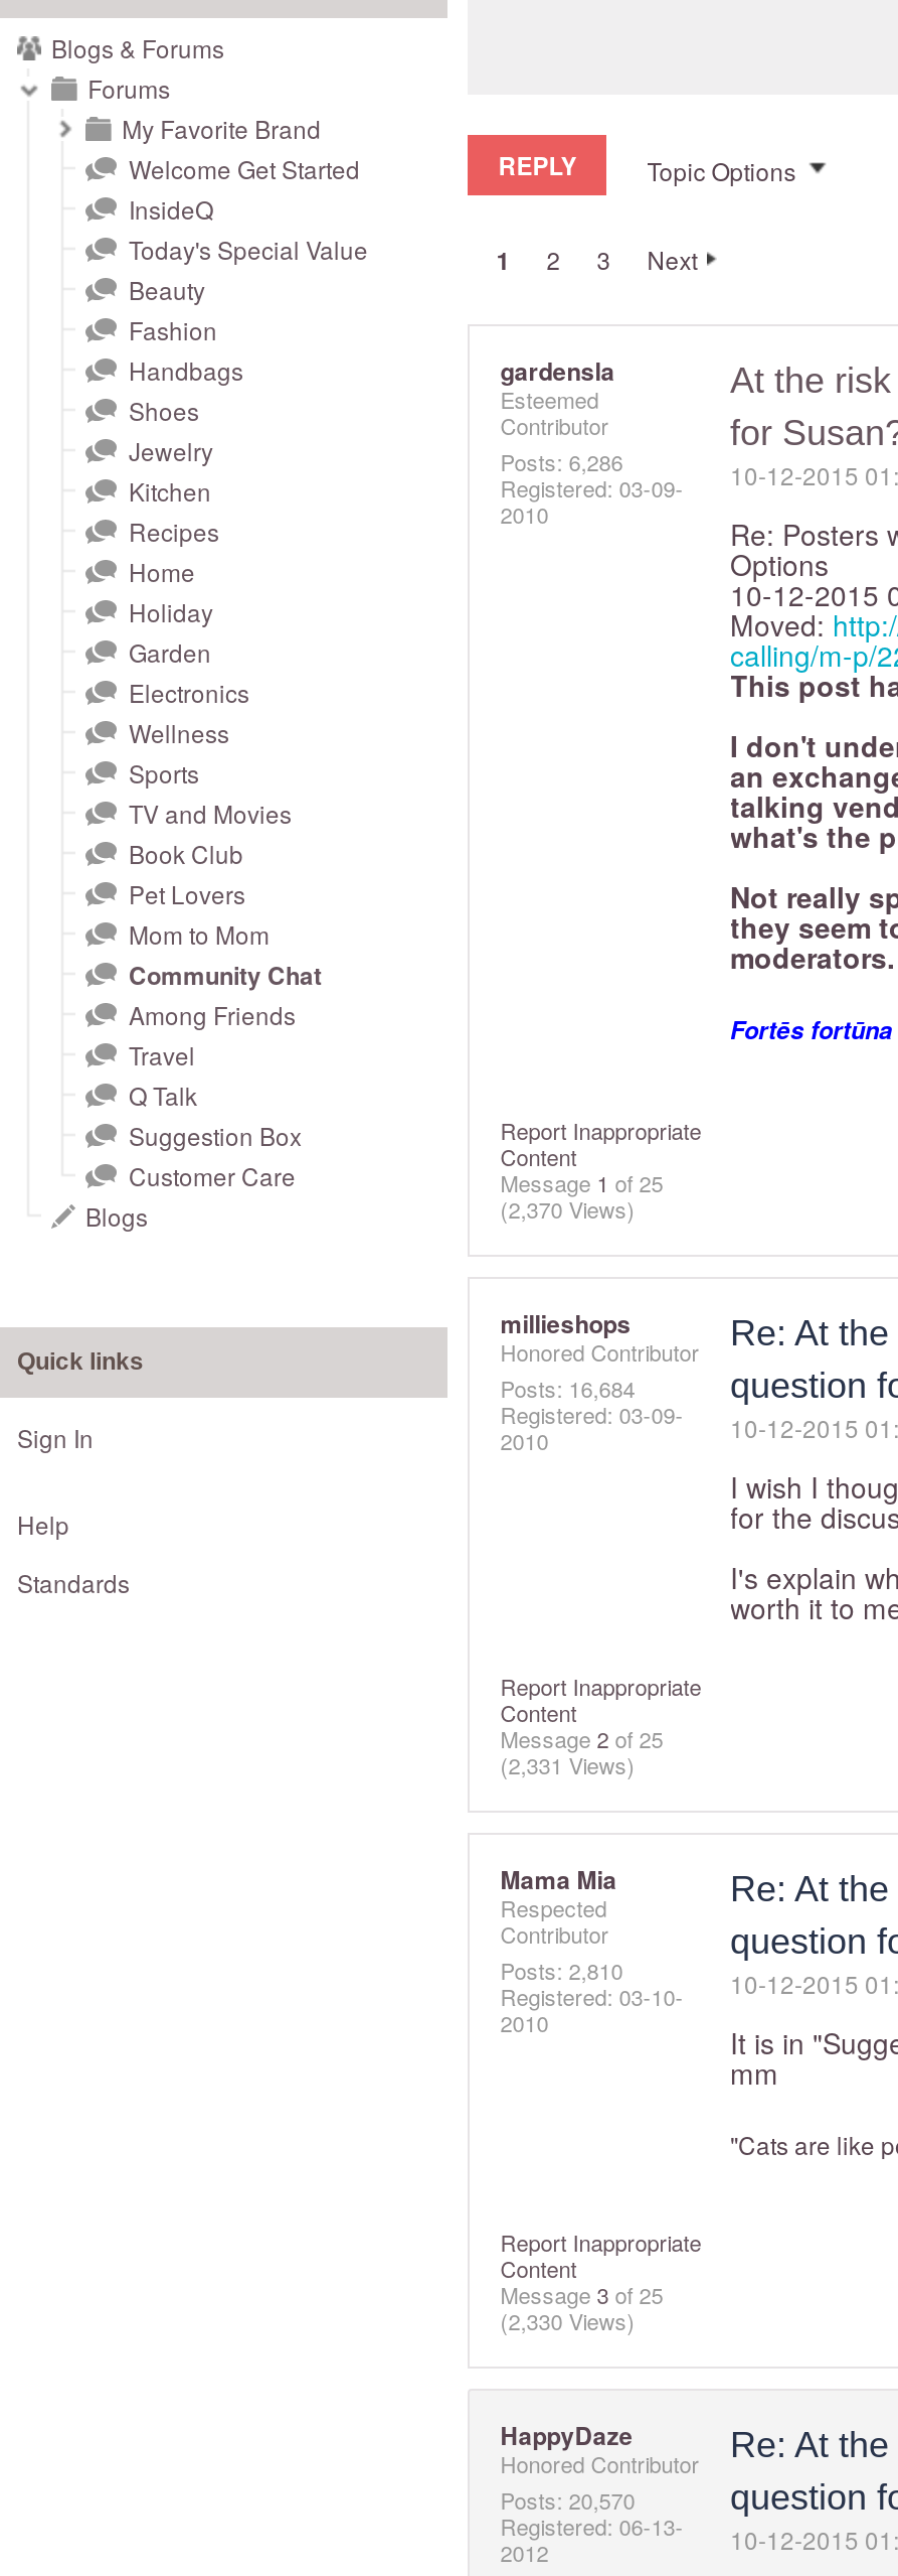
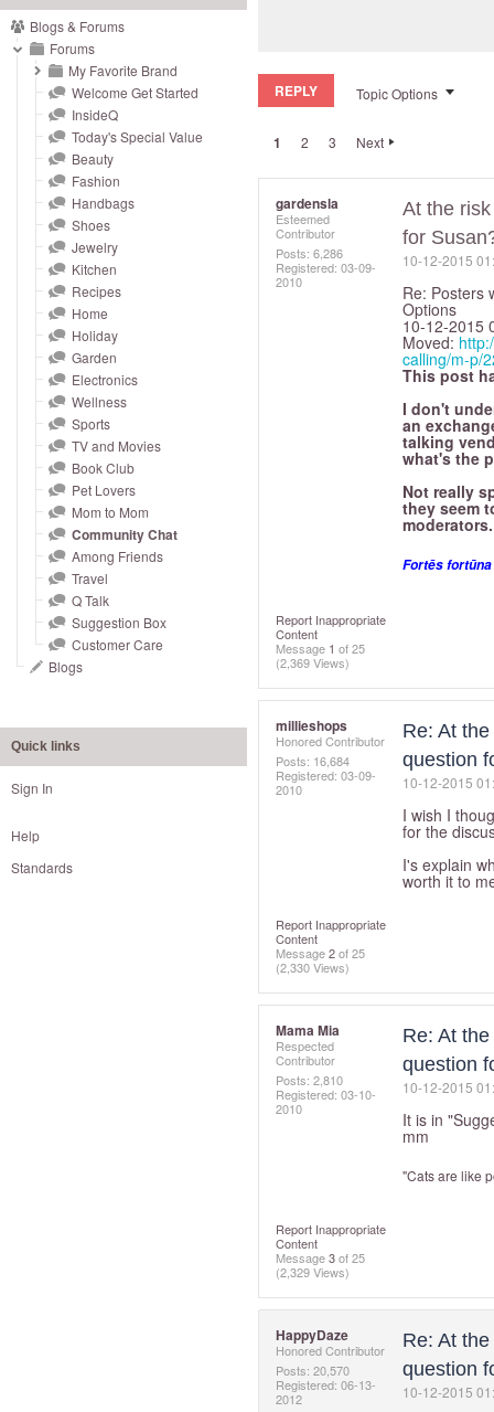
- (2,370 Views)
+ (2,369 Views)

- (2,331 Views)
+ (2,330 Views)

- (2,330 Views)
+ (2,329 Views)
